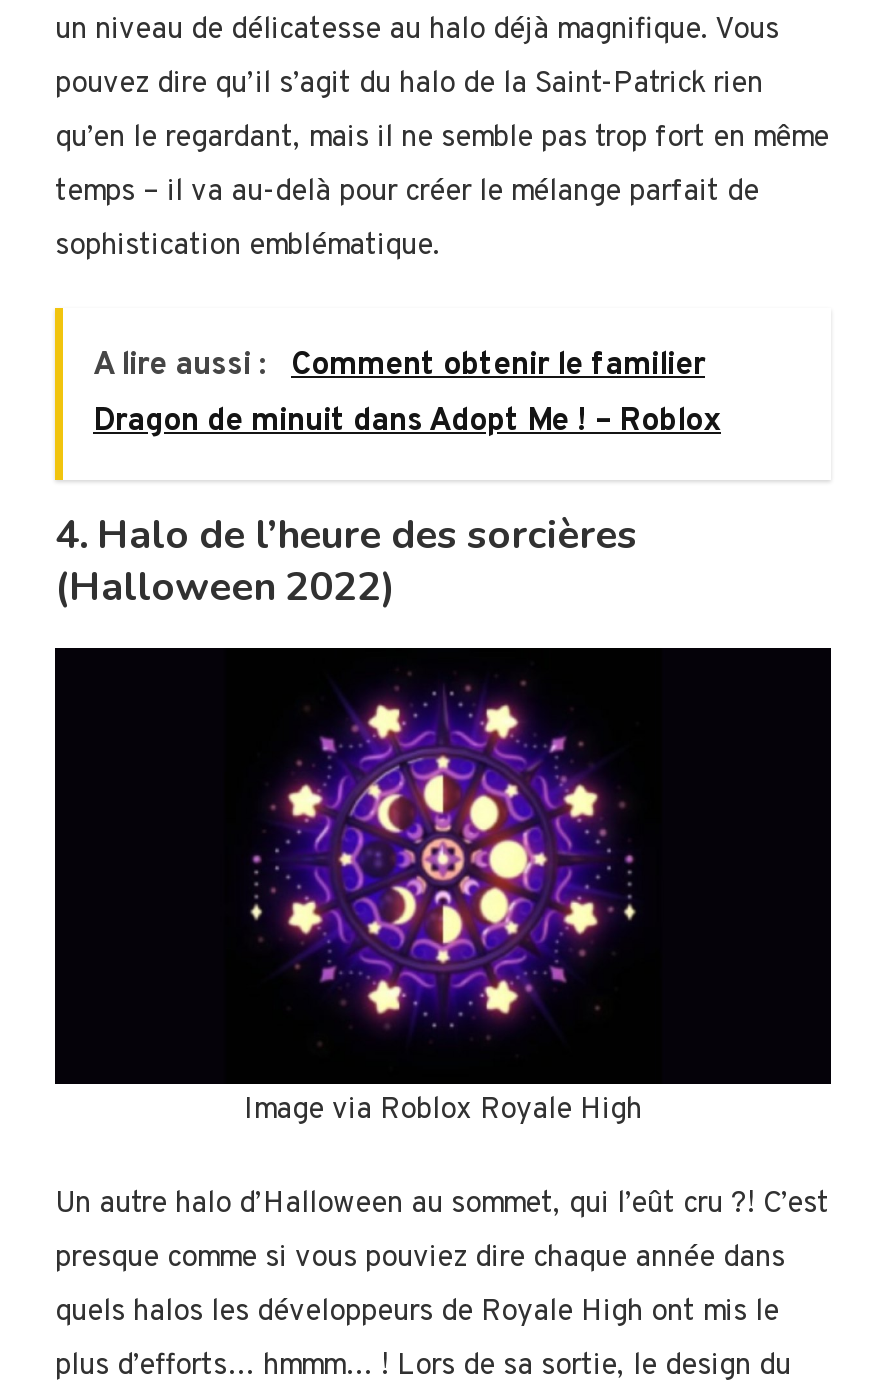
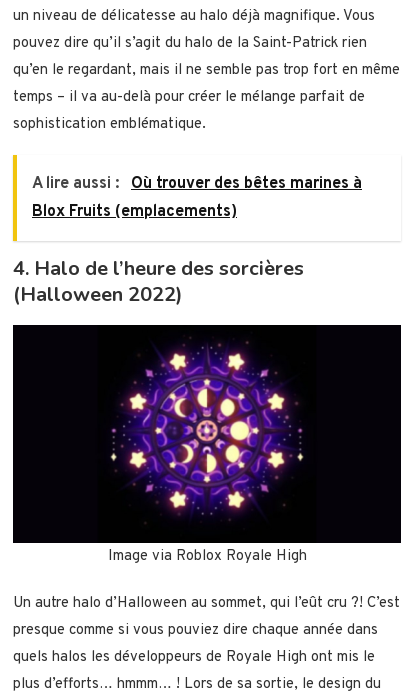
- A lire aussi : Comment obtenir le familier
- Dragon de minuit dans Adopt Me ! – Roblox
+ A lire aussi : Où trouver des bêtes marines à
+ Blox Fruits (emplacements)
